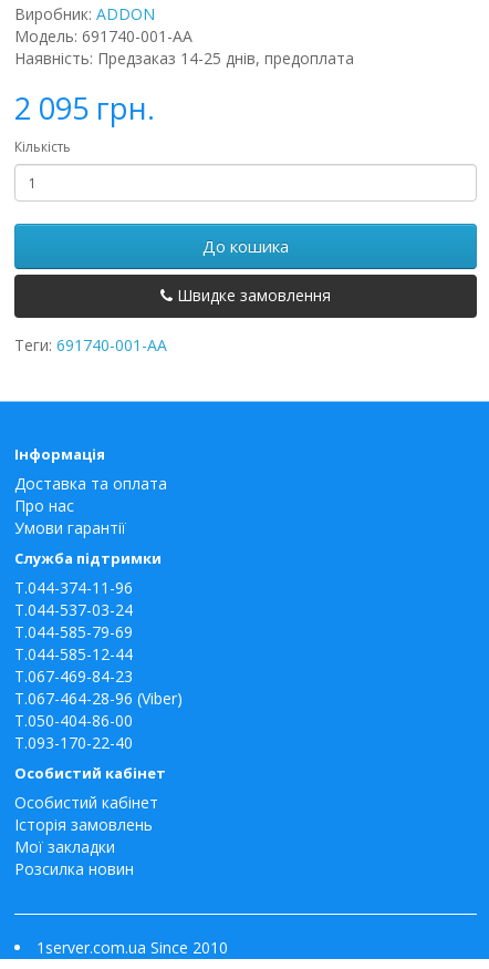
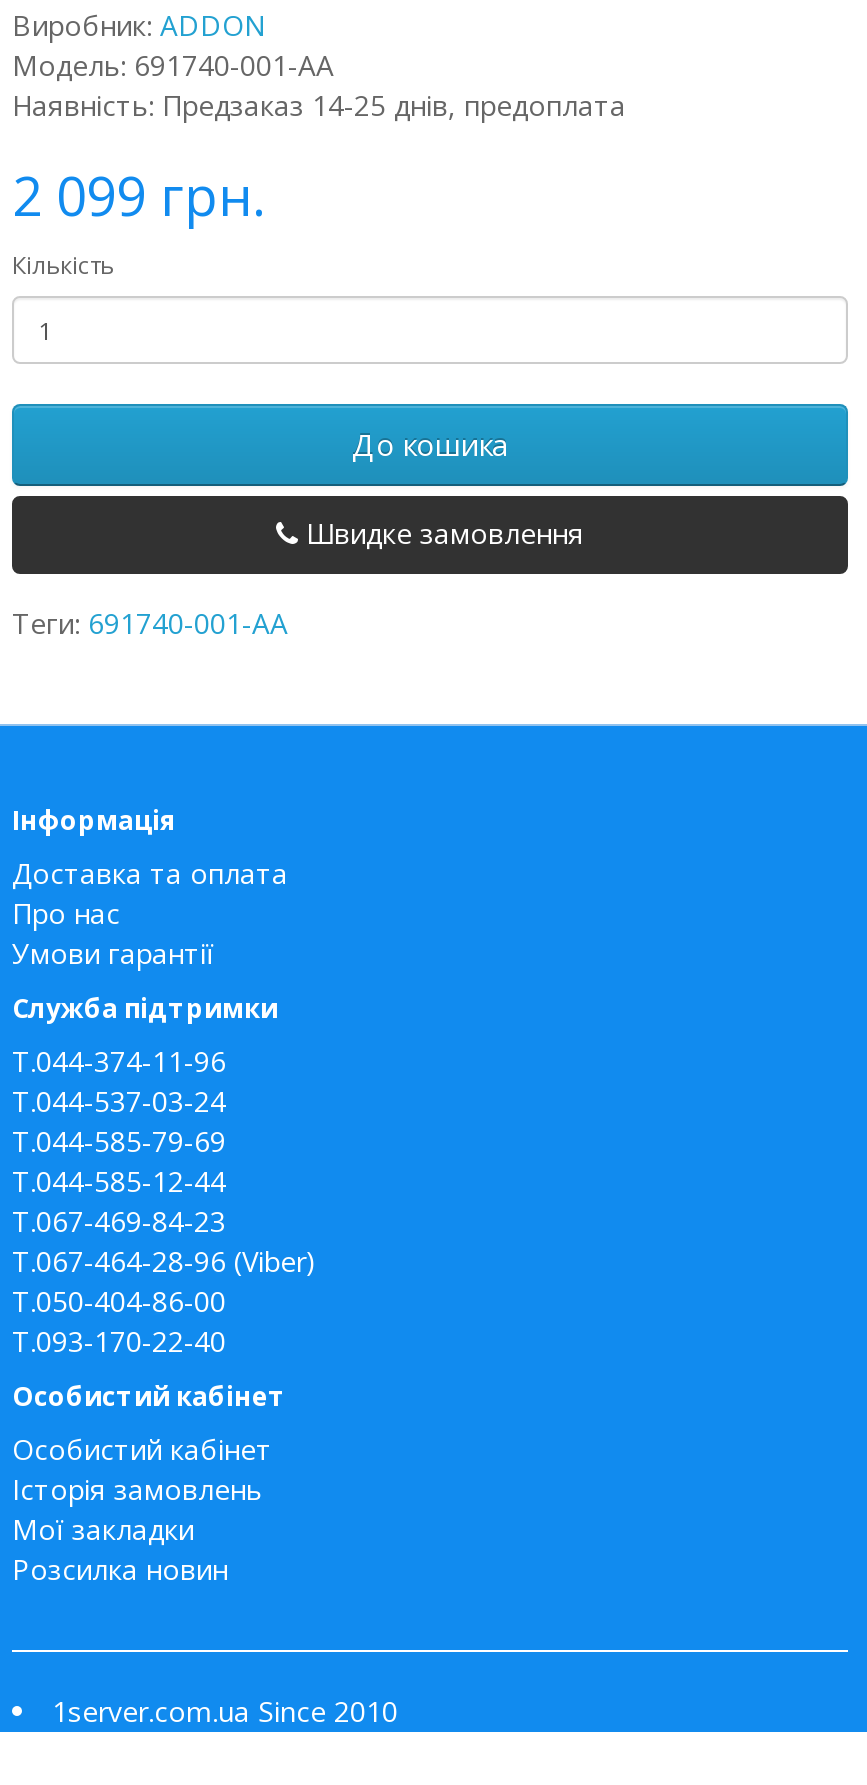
- 2 095 грн.
+ 2 099 грн.
